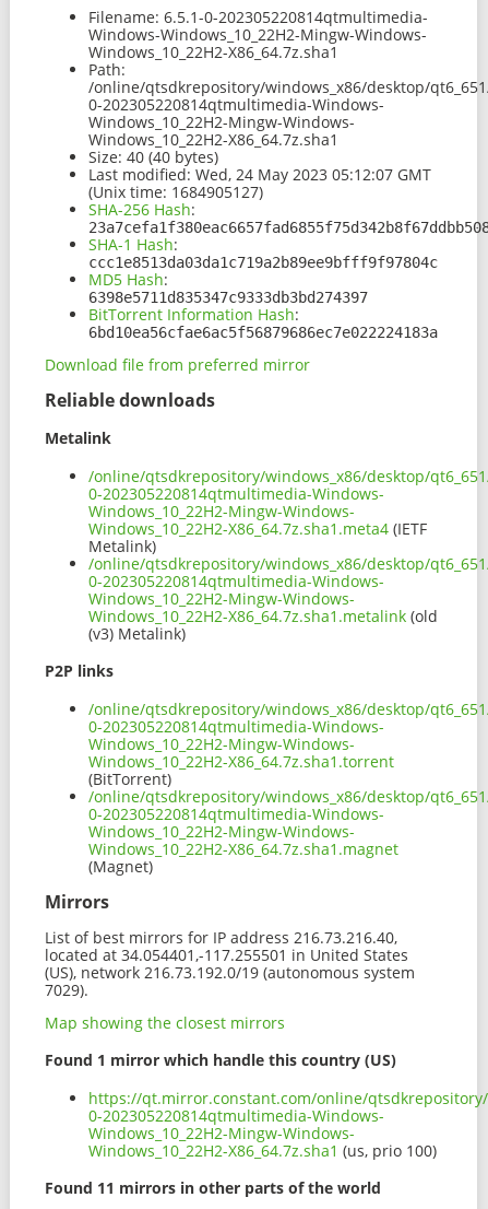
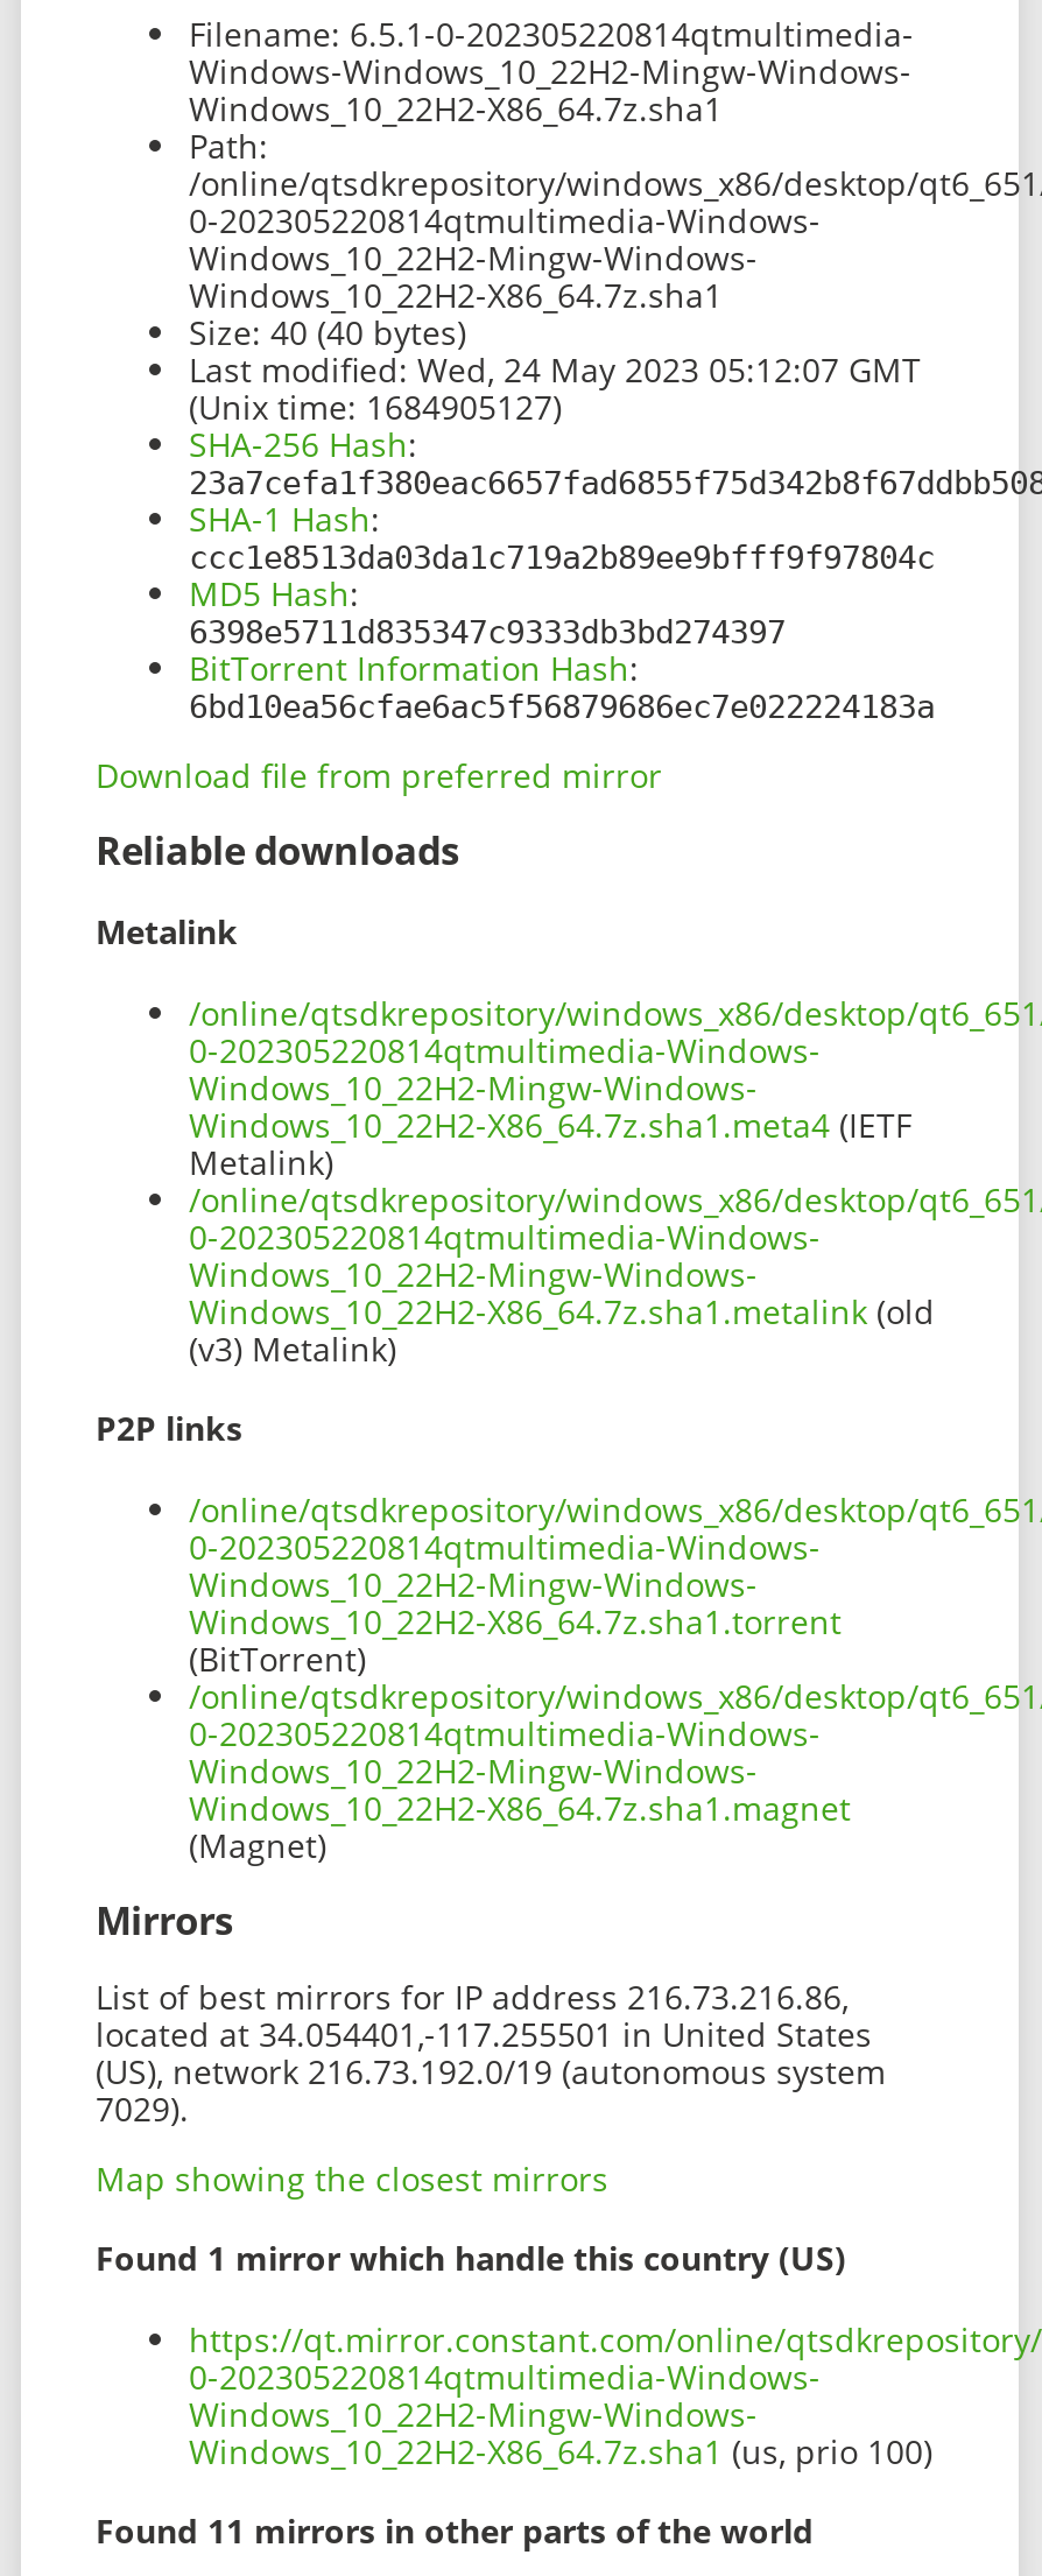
- List of best mirrors for IP address 216.73.216.40,
+ List of best mirrors for IP address 216.73.216.86,
